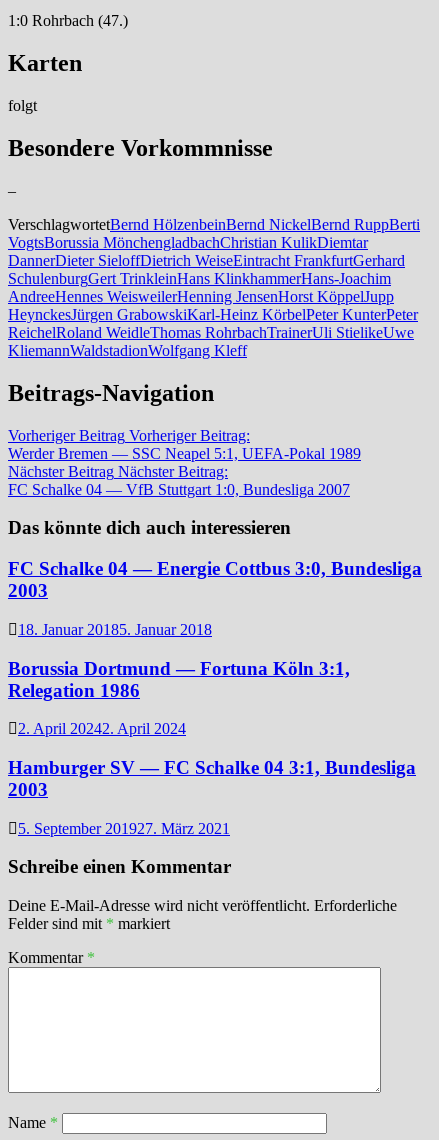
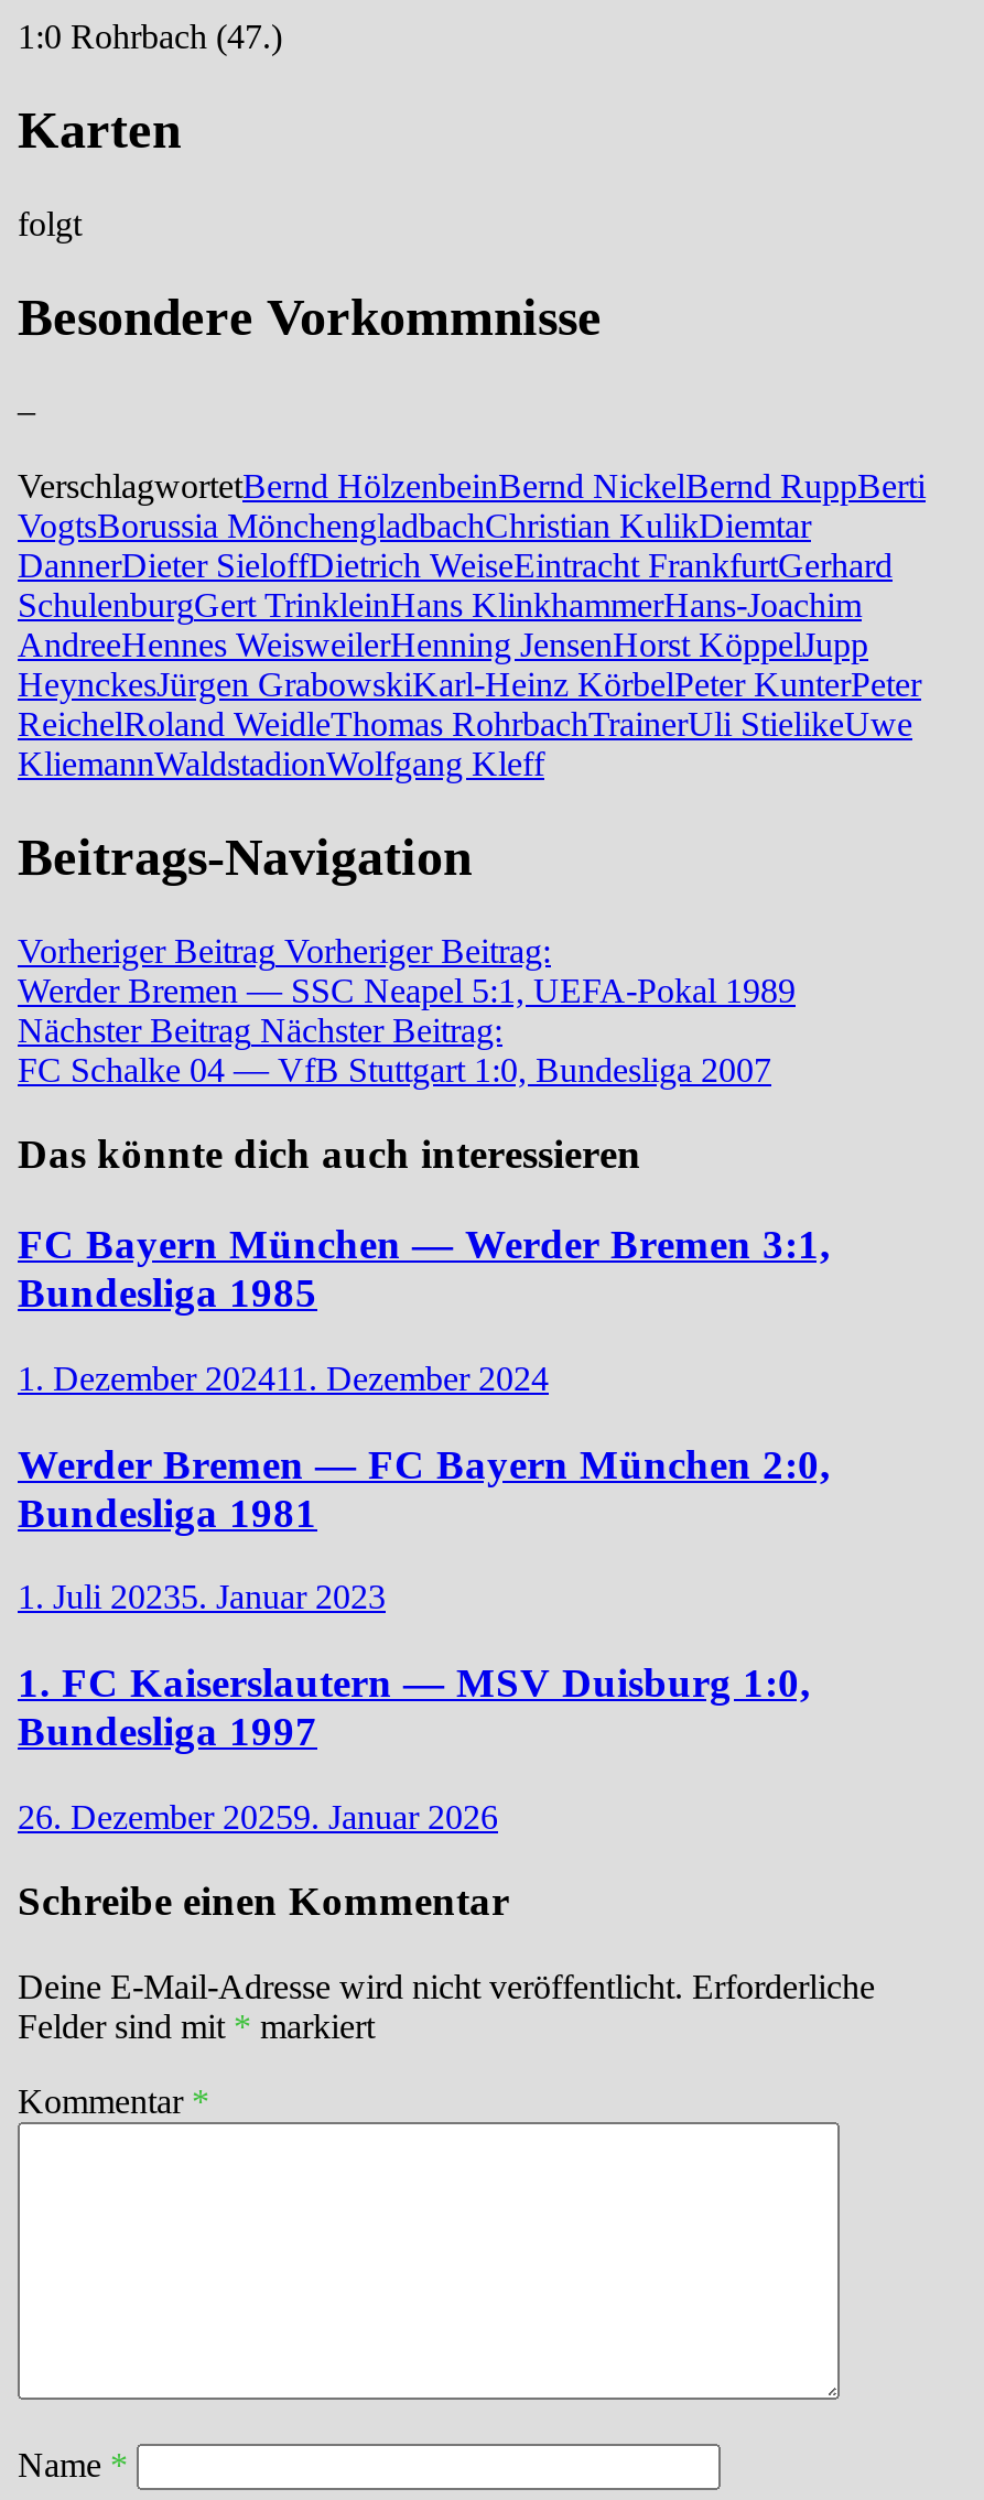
- FC Schalke 04 — Energie Cottbus 3:0, Bundesliga
- 2003
+ FC Bayern München — Werder Bremen 3:1,
+ Bundesliga 1985

- 18. Januar 20185. Januar 2018
+ 1. Dezember 202411. Dezember 2024

- Borussia Dortmund — Fortuna Köln 3:1,
- Relegation 1986
+ Werder Bremen — FC Bayern München 2:0,
+ Bundesliga 1981

- 2. April 20242. April 2024
+ 1. Juli 20235. Januar 2023

- Hamburger SV — FC Schalke 04 3:1, Bundesliga
- 2003
+ 1. FC Kaiserslautern — MSV Duisburg 1:0,
+ Bundesliga 1997

- 5. September 201927. März 2021
+ 26. Dezember 20259. Januar 2026
